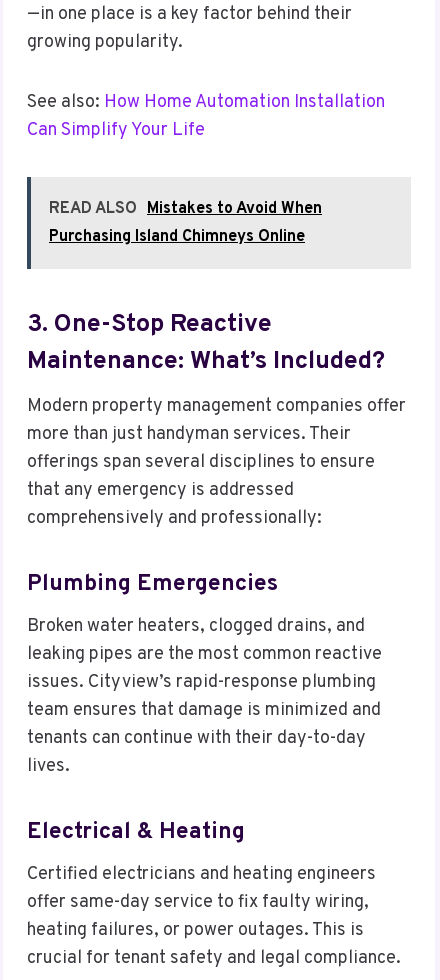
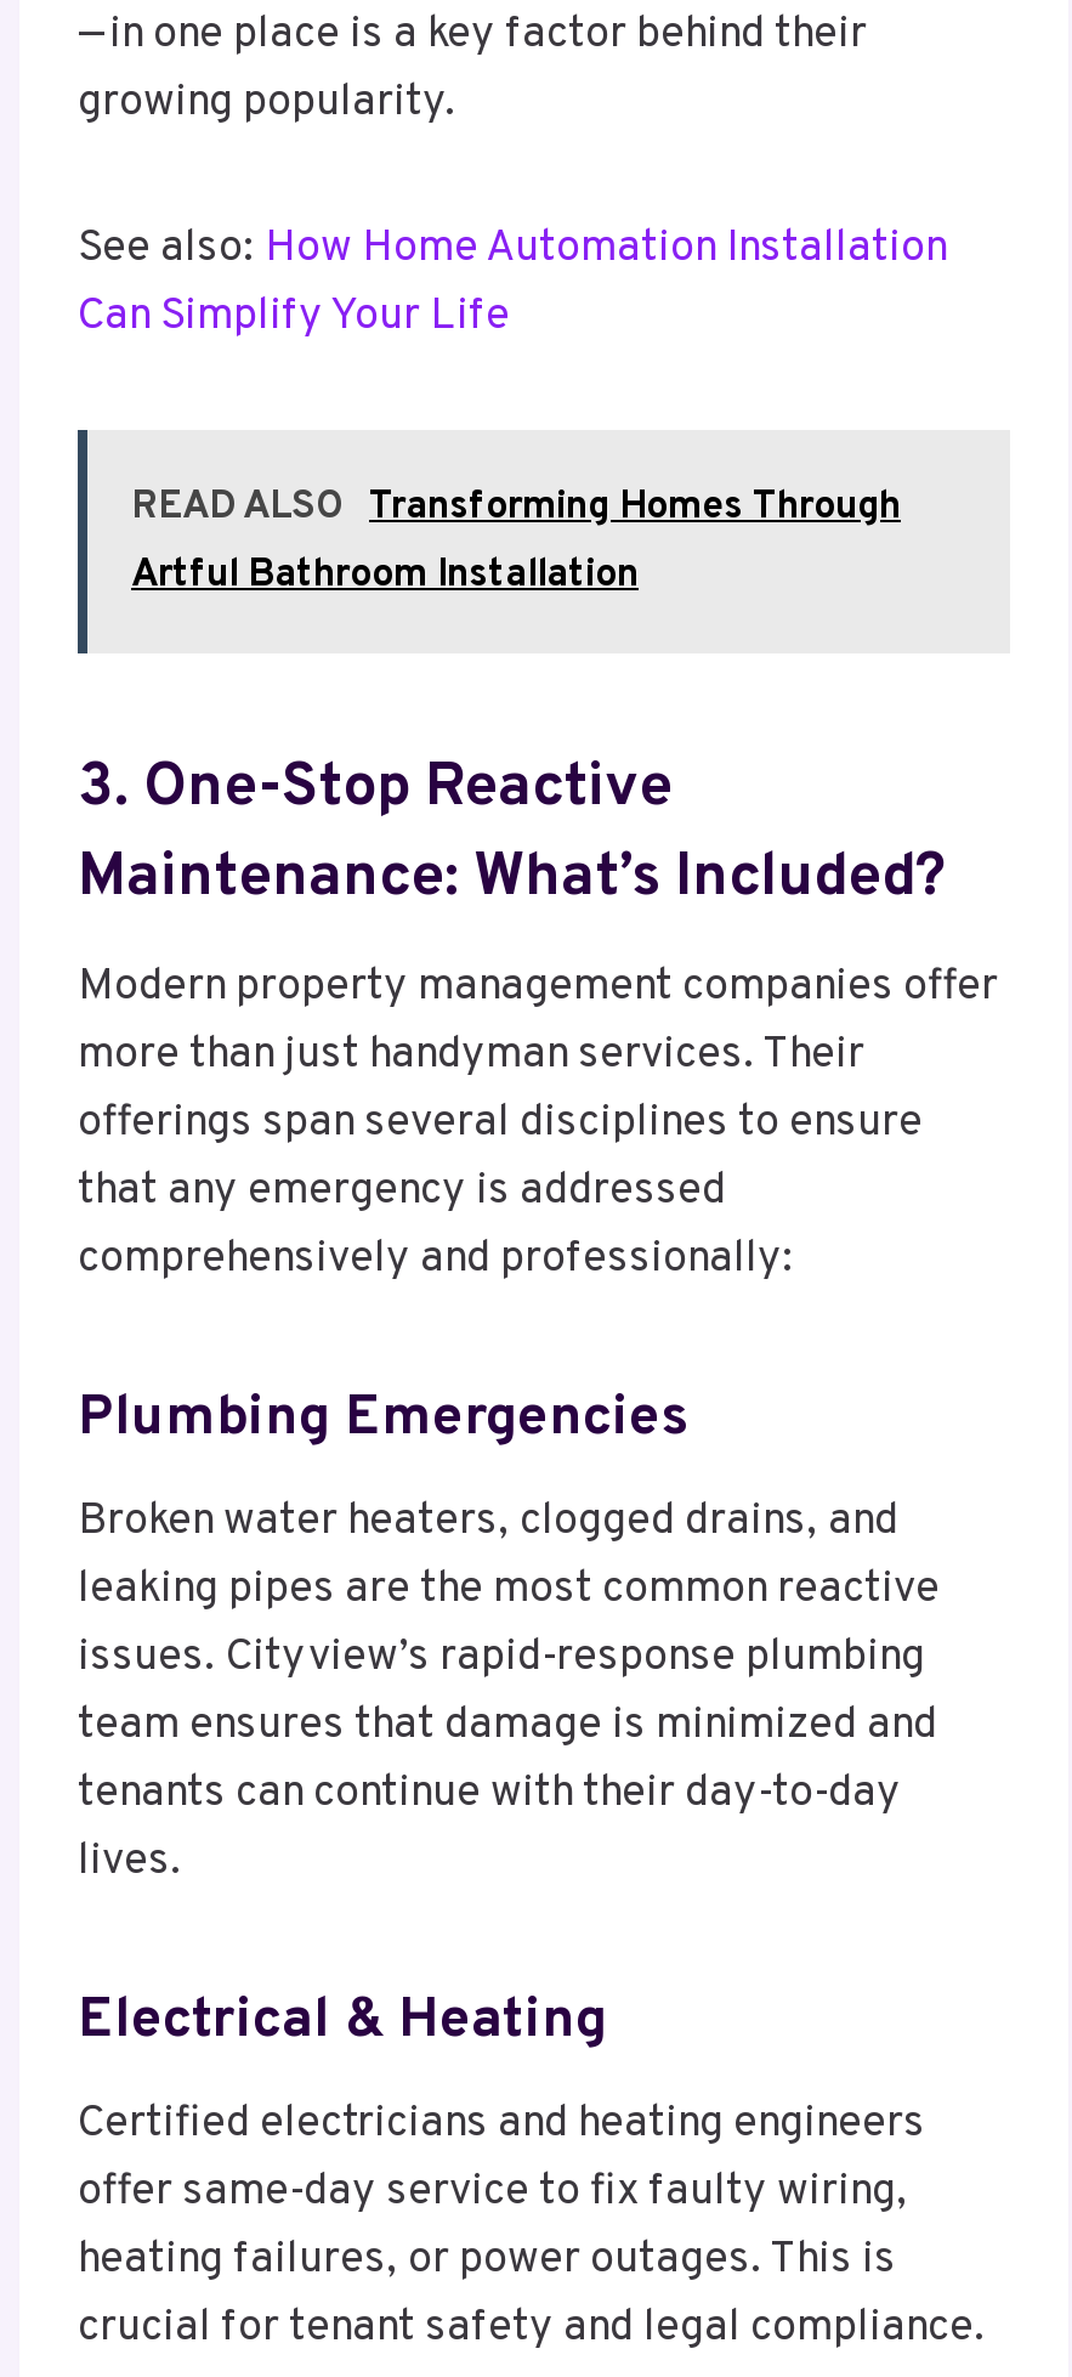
- READ ALSO Mistakes to Avoid When
- Purchasing Island Chimneys Online
+ READ ALSO Transforming Homes Through
+ Artful Bathroom Installation
